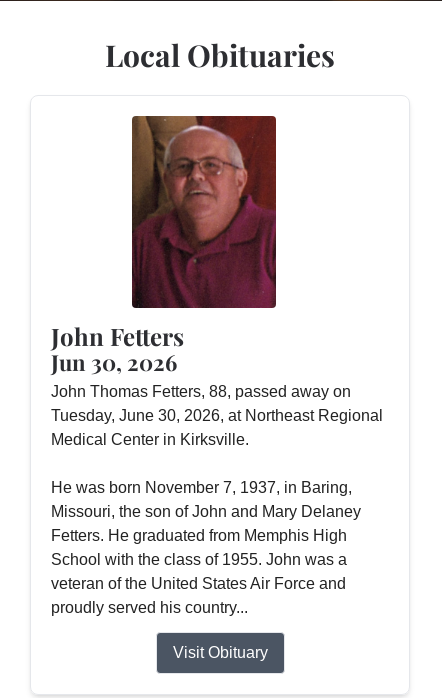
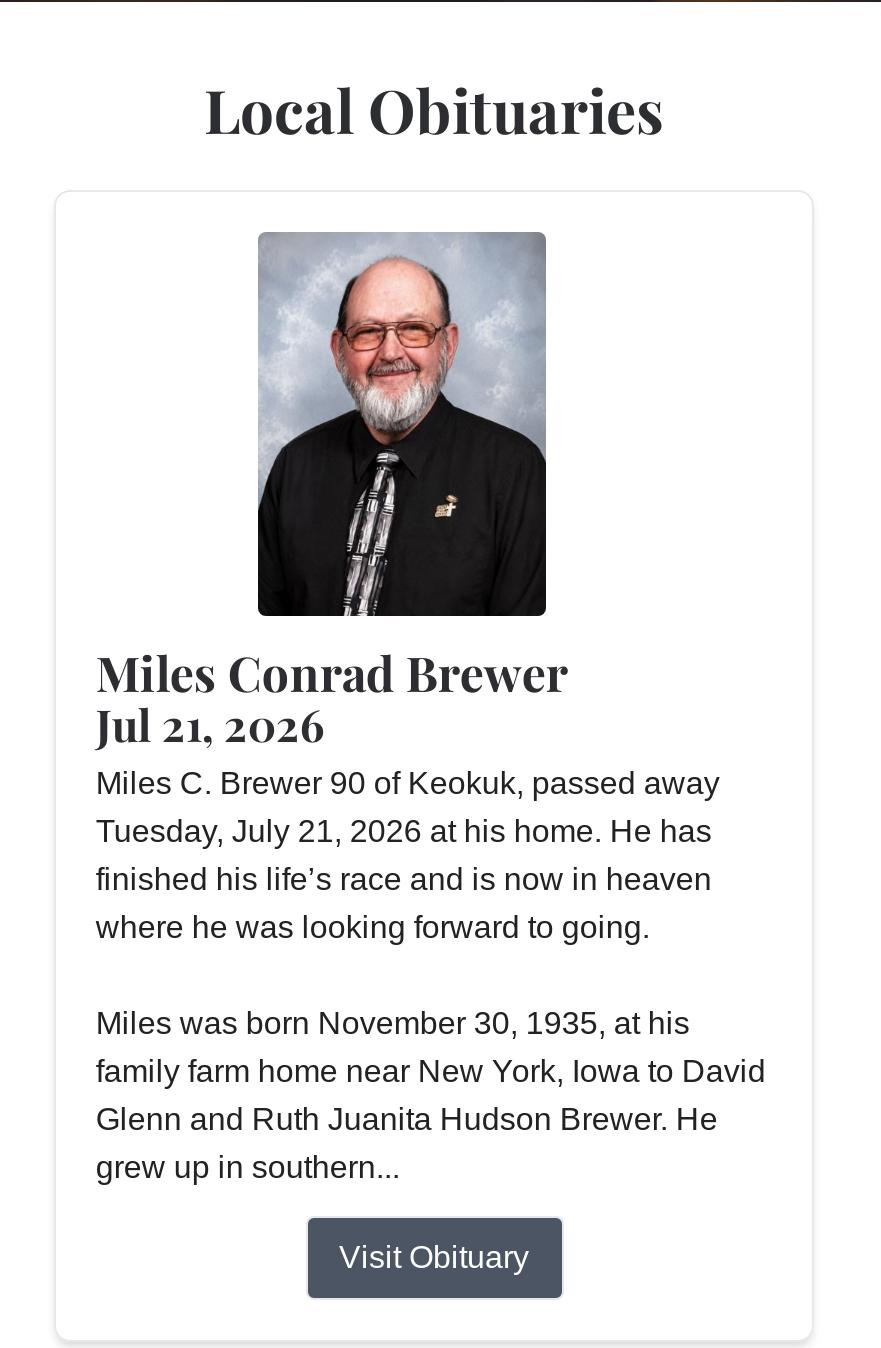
- [image]
- John Fetters
- Jun 30, 2026
- John Thomas Fetters, 88, passed away on
- Tuesday, June 30, 2026, at Northeast Regional
- Medical Center in Kirksville.
+ [image]
+ Miles Conrad Brewer
+ Jul 21, 2026
+ Miles C. Brewer 90 of Keokuk, passed away
+ Tuesday, July 21, 2026 at his home. He has
+ finished his life’s race and is now in heaven
+ where he was looking forward to going.

- He was born November 7, 1937, in Baring,
- Missouri, the son of John and Mary Delaney
- Fetters. He graduated from Memphis High
- School with the class of 1955. John was a
- veteran of the United States Air Force and
- proudly served his country...
+ Miles was born November 30, 1935, at his
+ family farm home near New York, Iowa to David
+ Glenn and Ruth Juanita Hudson Brewer. He
+ grew up in southern...
